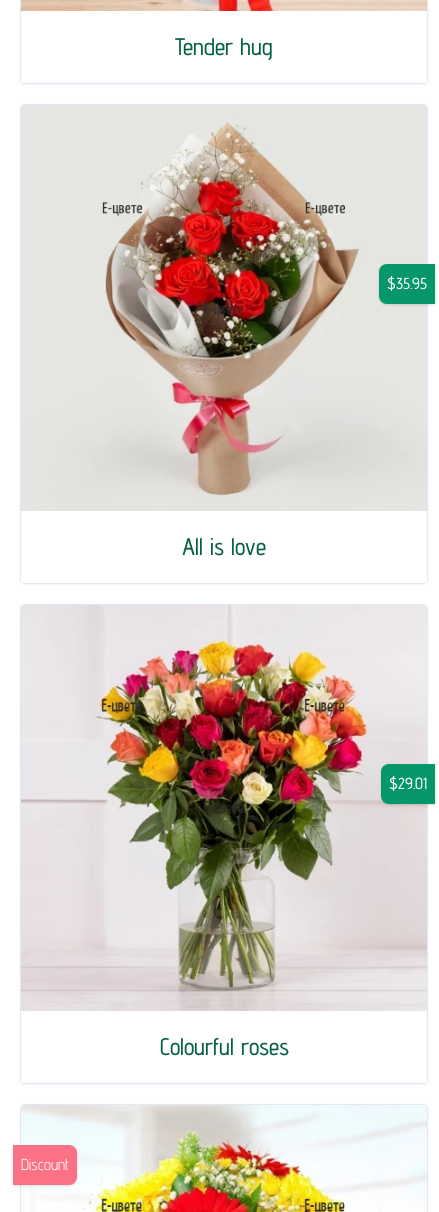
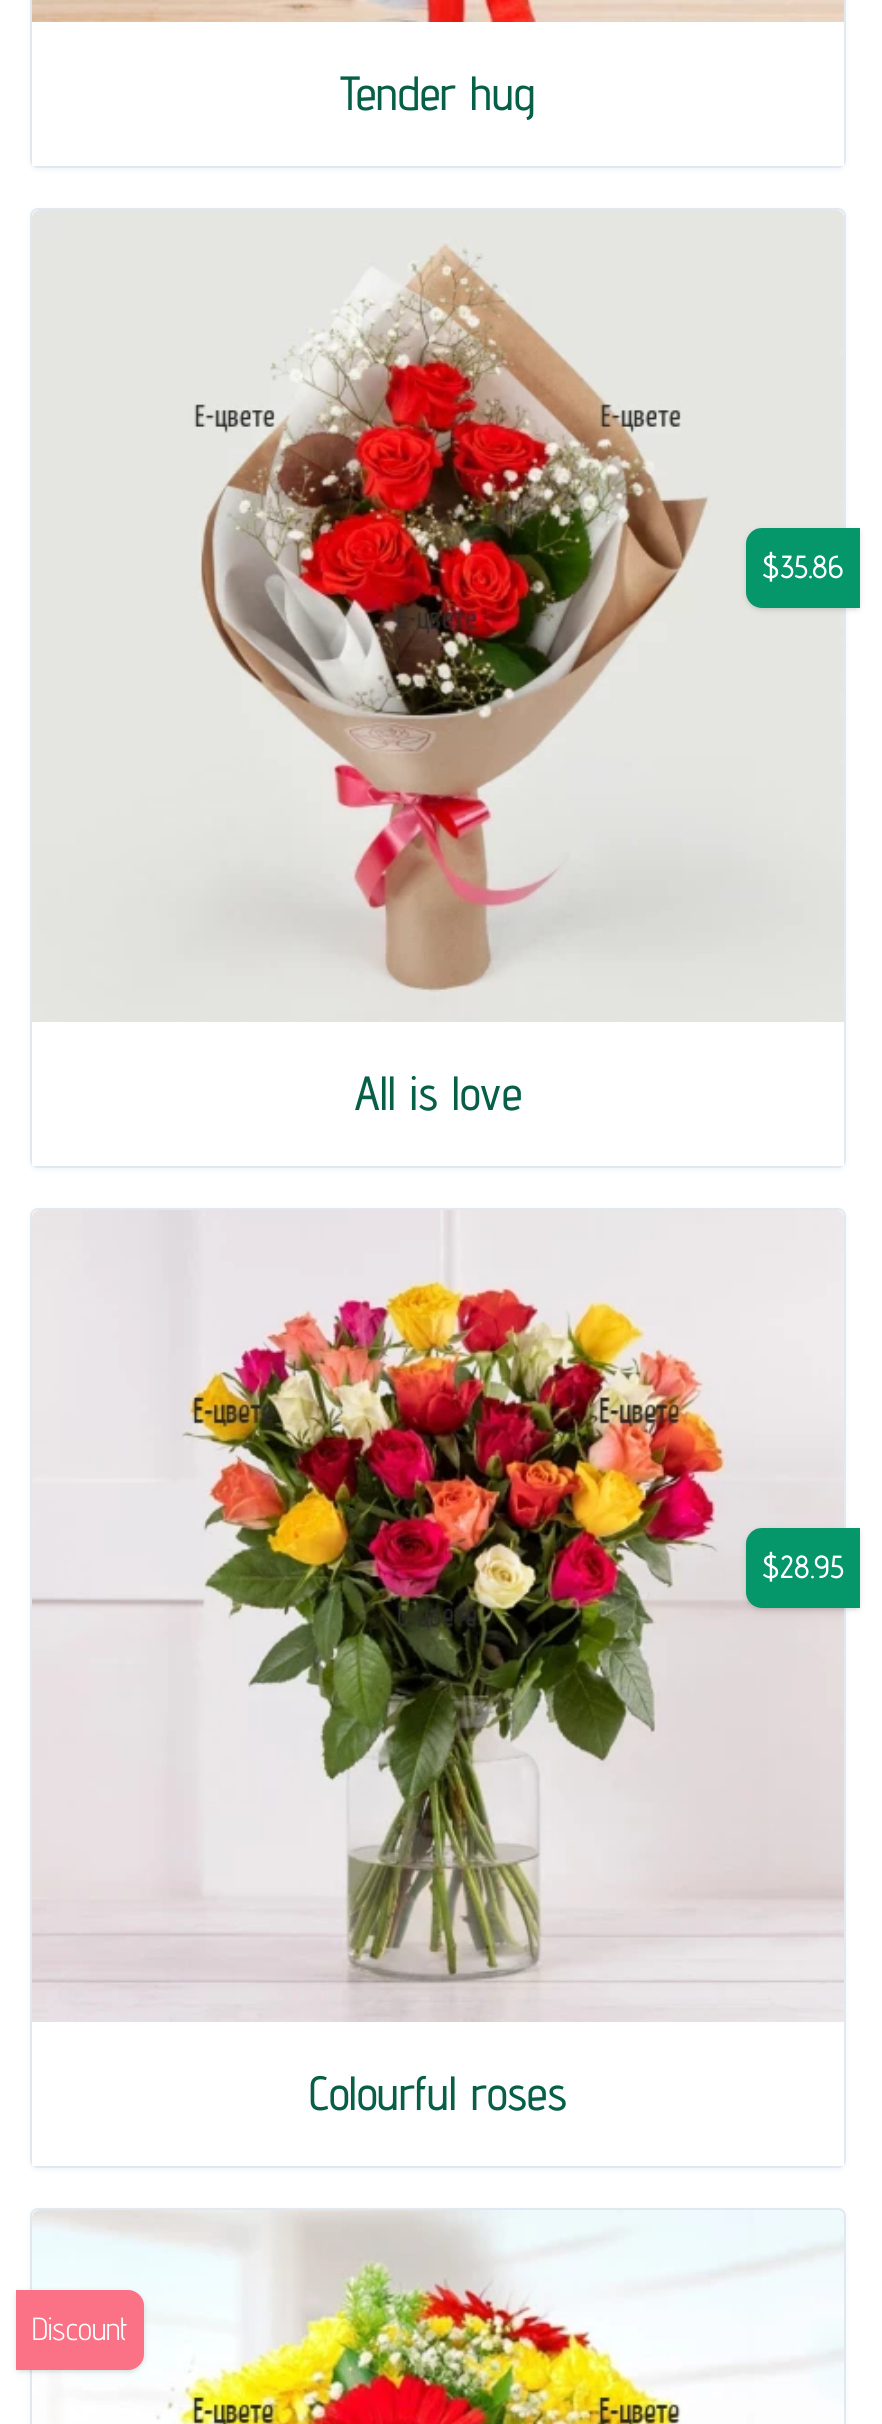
- $35.95
+ $35.86

- $29.01
+ $28.95
